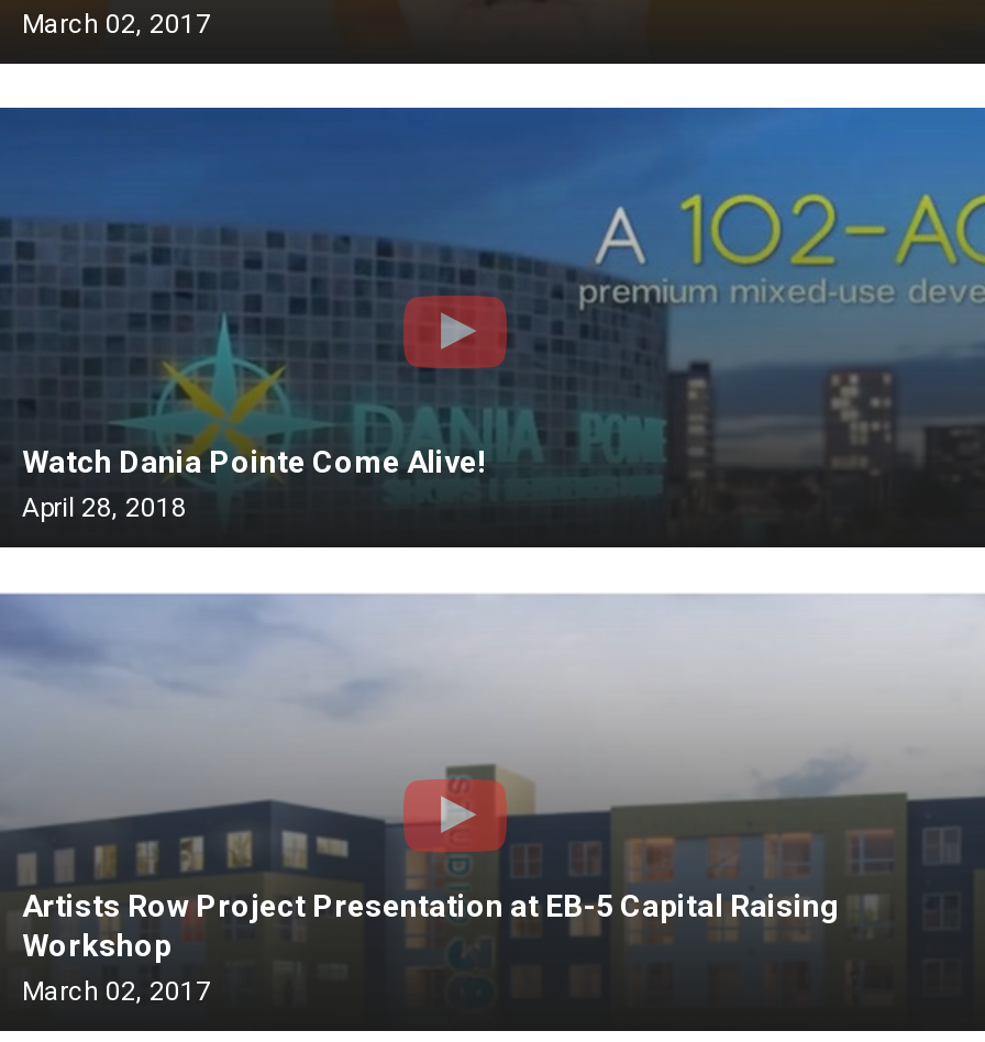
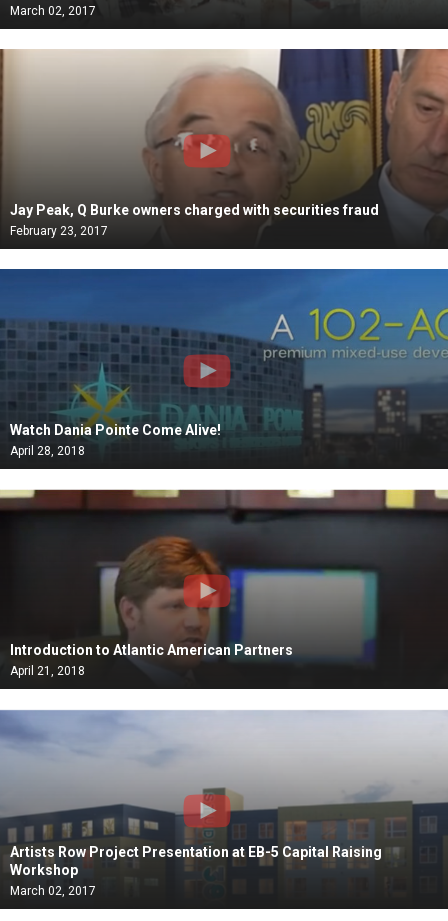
+ [image]
+ Jay Peak, Q Burke owners charged with securities fraud
+ February 23, 2017

+ [image]
+ Introduction to Atlantic American Partners
+ April 21, 2018
